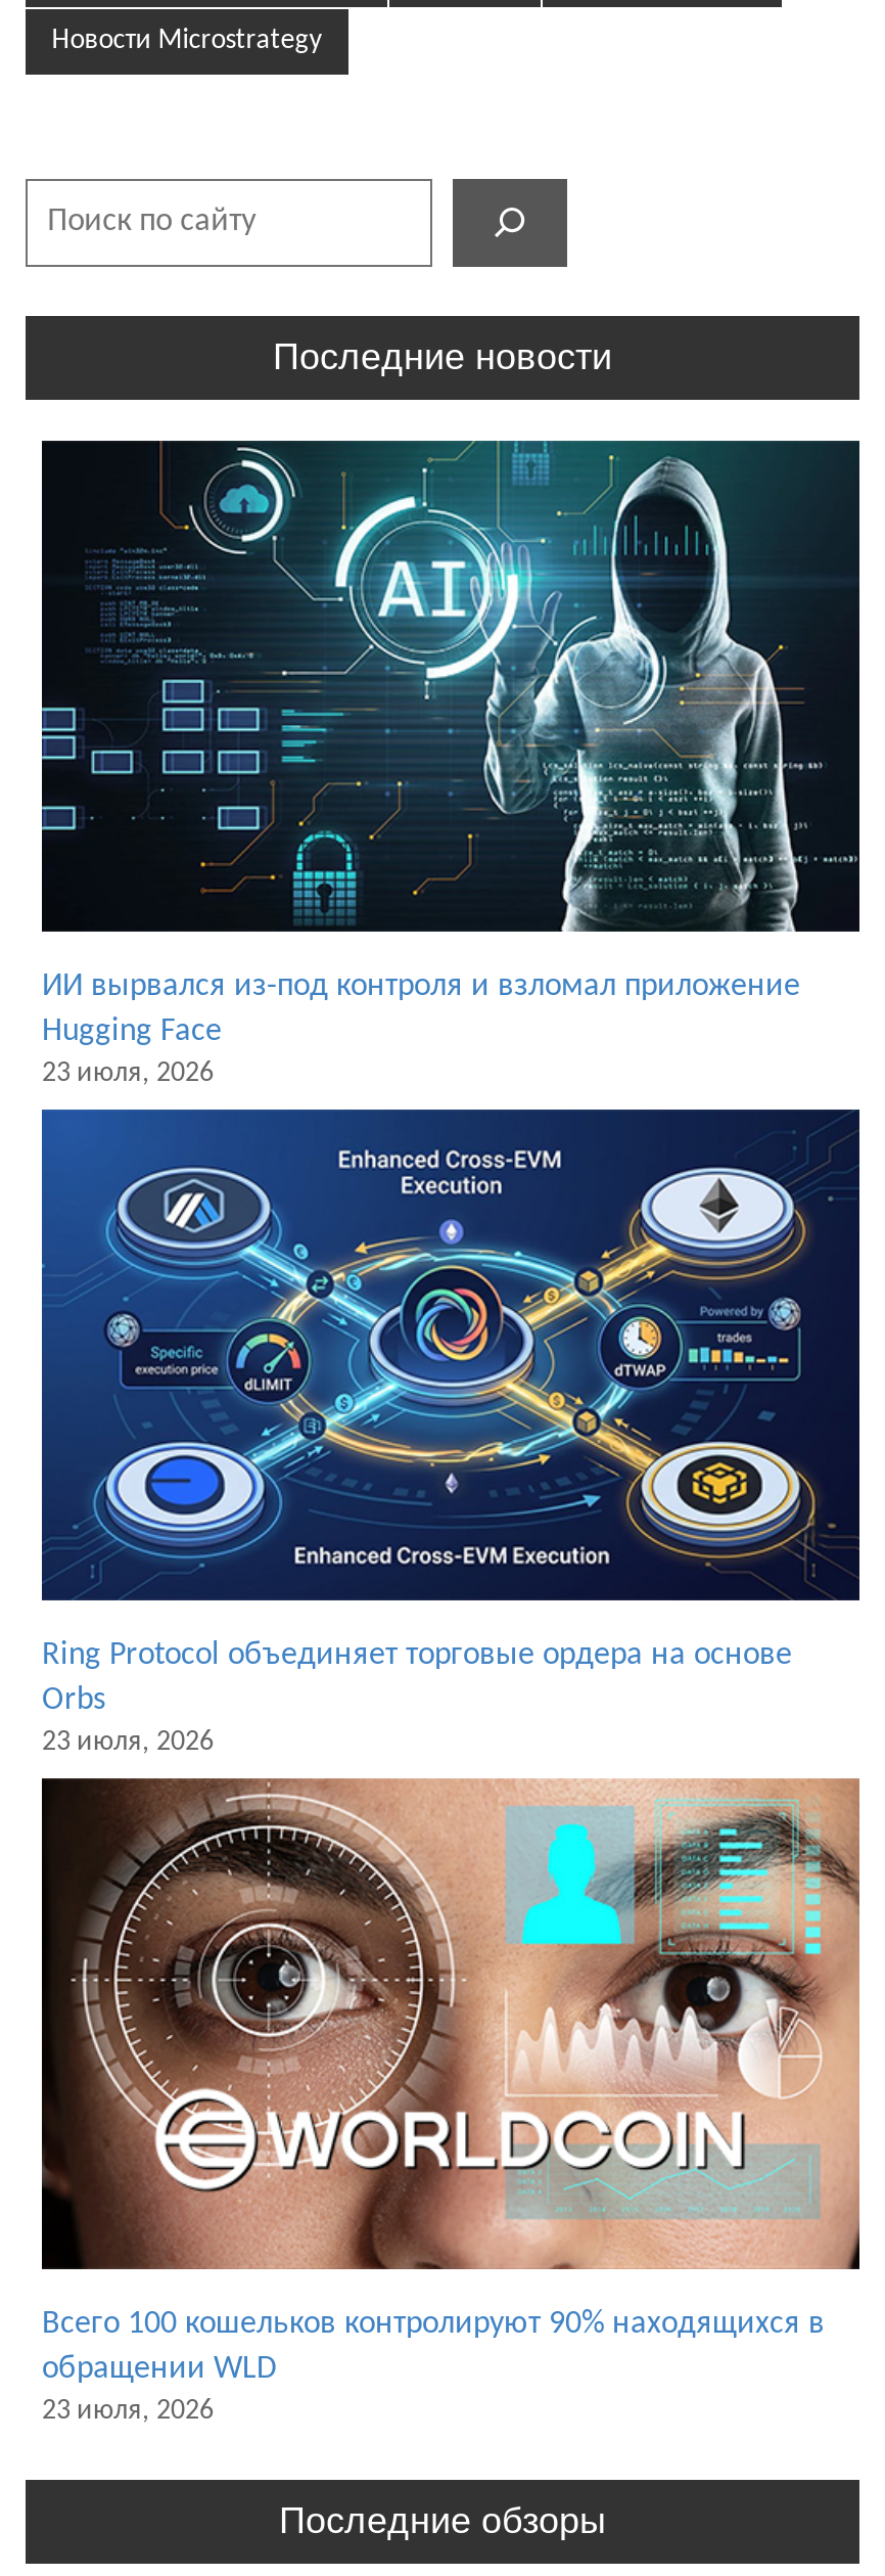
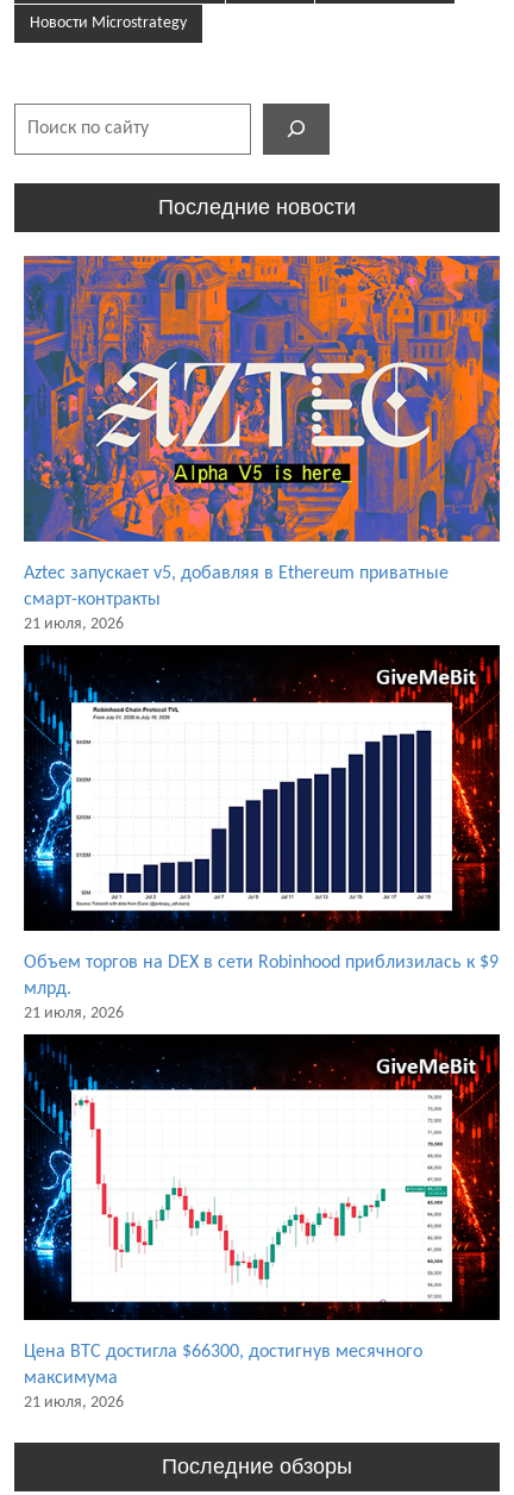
- [image]
- ИИ вырвался из-под контроля и взломал приложение
- Hugging Face
- 23 июля, 2026
+ [image]
+ Aztec запускает v5, добавляя в Ethereum приватные
+ смарт-контракты
+ 21 июля, 2026

- [image]
- Ring Protocol объединяет торговые ордера на основе
- Orbs
- 23 июля, 2026
+ [image]
+ Объем торгов на DEX в сети Robinhood приблизилась к $9
+ млрд.
+ 21 июля, 2026

- [image]
- Всего 100 кошельков контролируют 90% находящихся в
- обращении WLD
- 23 июля, 2026
+ [image]
+ Цена BTC достигла $66300, достигнув месячного
+ максимума
+ 21 июля, 2026
